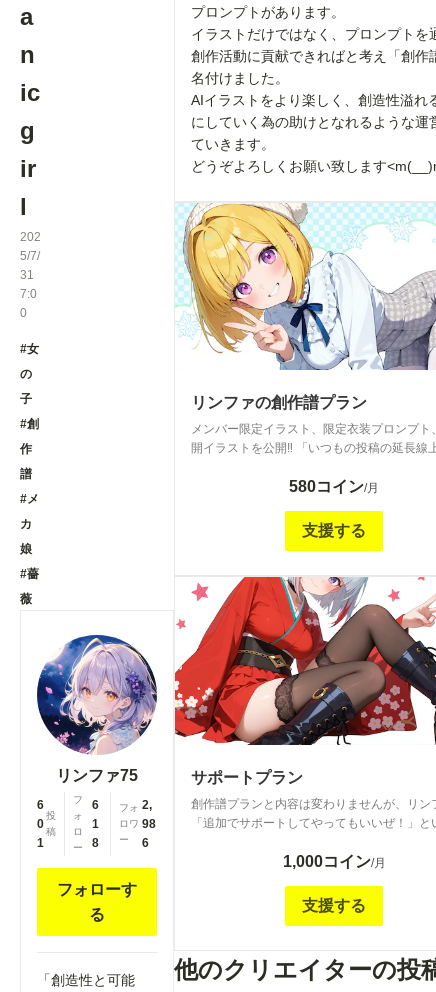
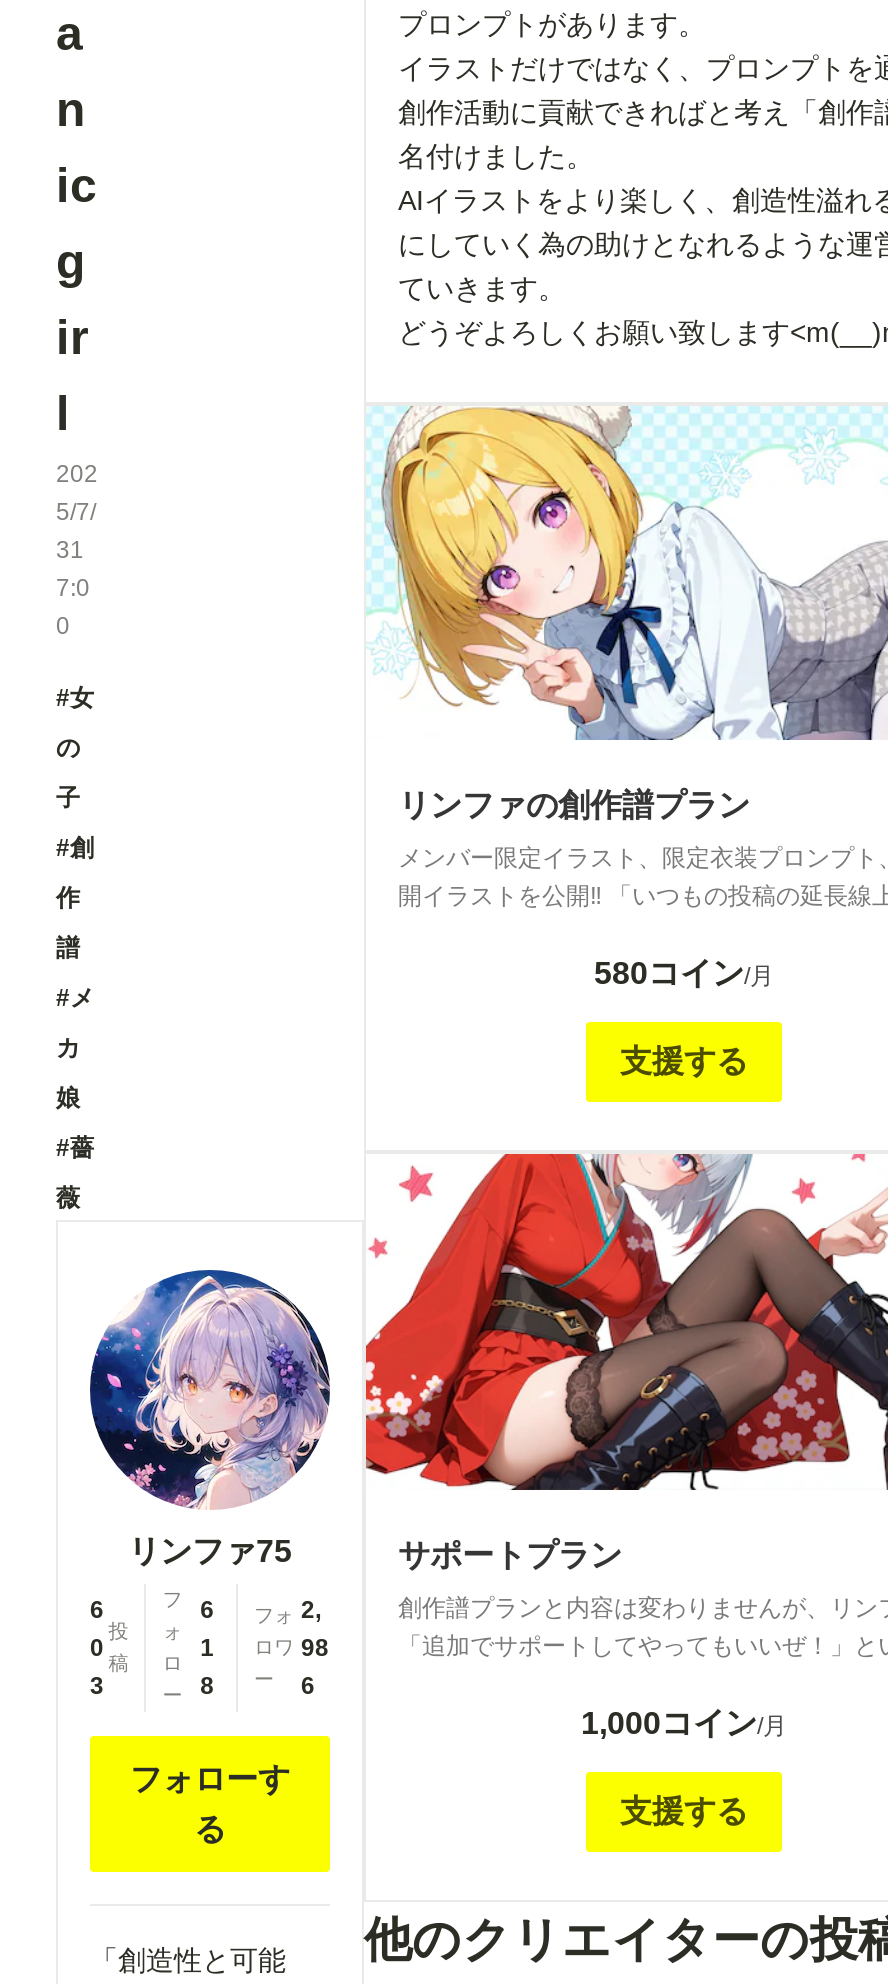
- 1
+ 3
